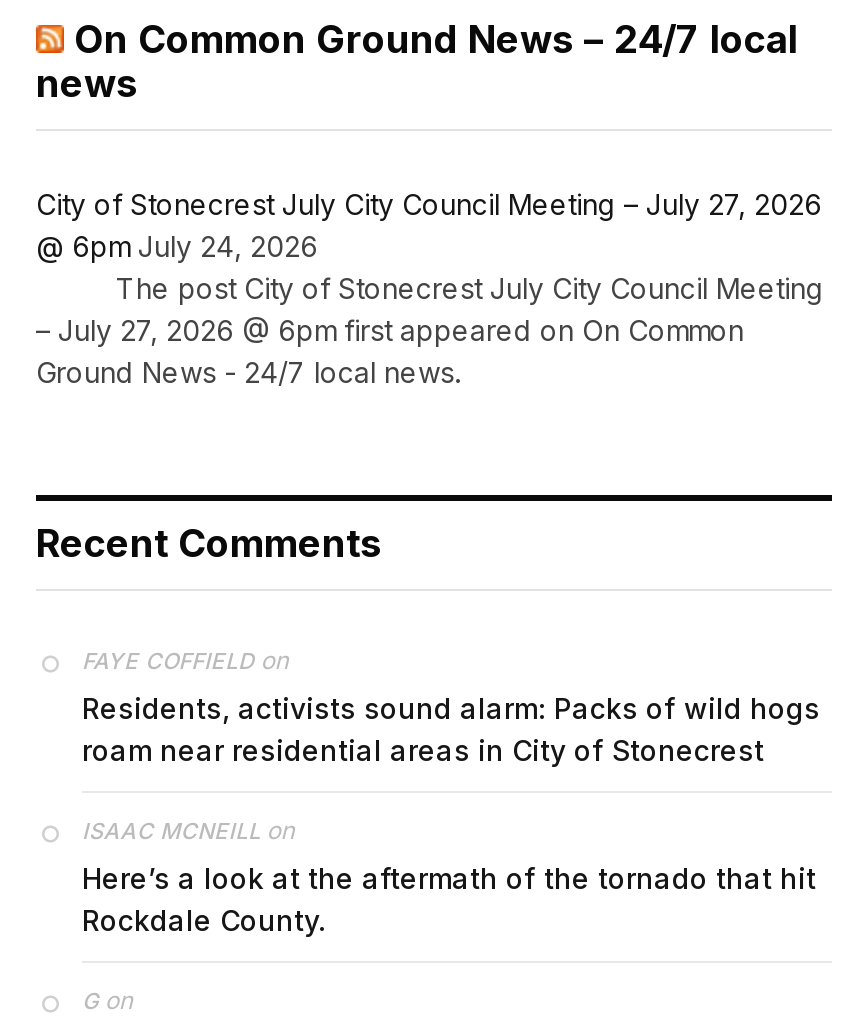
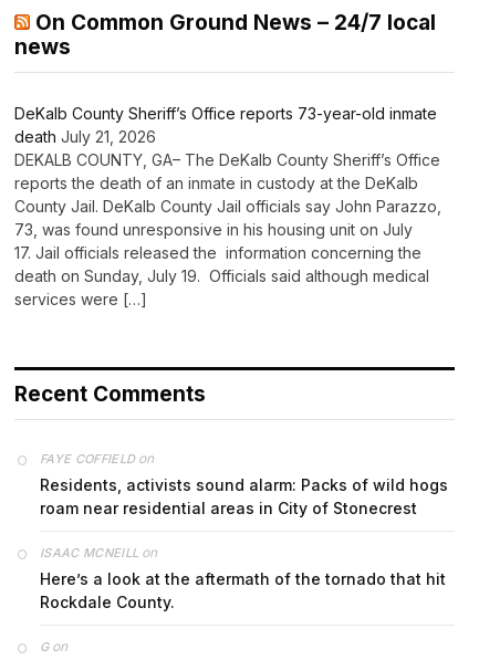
- City of Stonecrest July City Council Meeting – July 27, 2026
- @ 6pm July 24, 2026
- The post City of Stonecrest July City Council Meeting
- – July 27, 2026 @ 6pm first appeared on On Common
- Ground News - 24/7 local news.
+ DeKalb County Sheriff’s Office reports 73-year-old inmate
+ death July 21, 2026
+ DEKALB COUNTY, GA– The DeKalb County Sheriff’s Office
+ reports the death of an inmate in custody at the DeKalb
+ County Jail. DeKalb County Jail officials say John Parazzo,
+ 73, was found unresponsive in his housing unit on July
+ 17. Jail officials released the information concerning the
+ death on Sunday, July 19. Officials said although medical
+ services were […]
